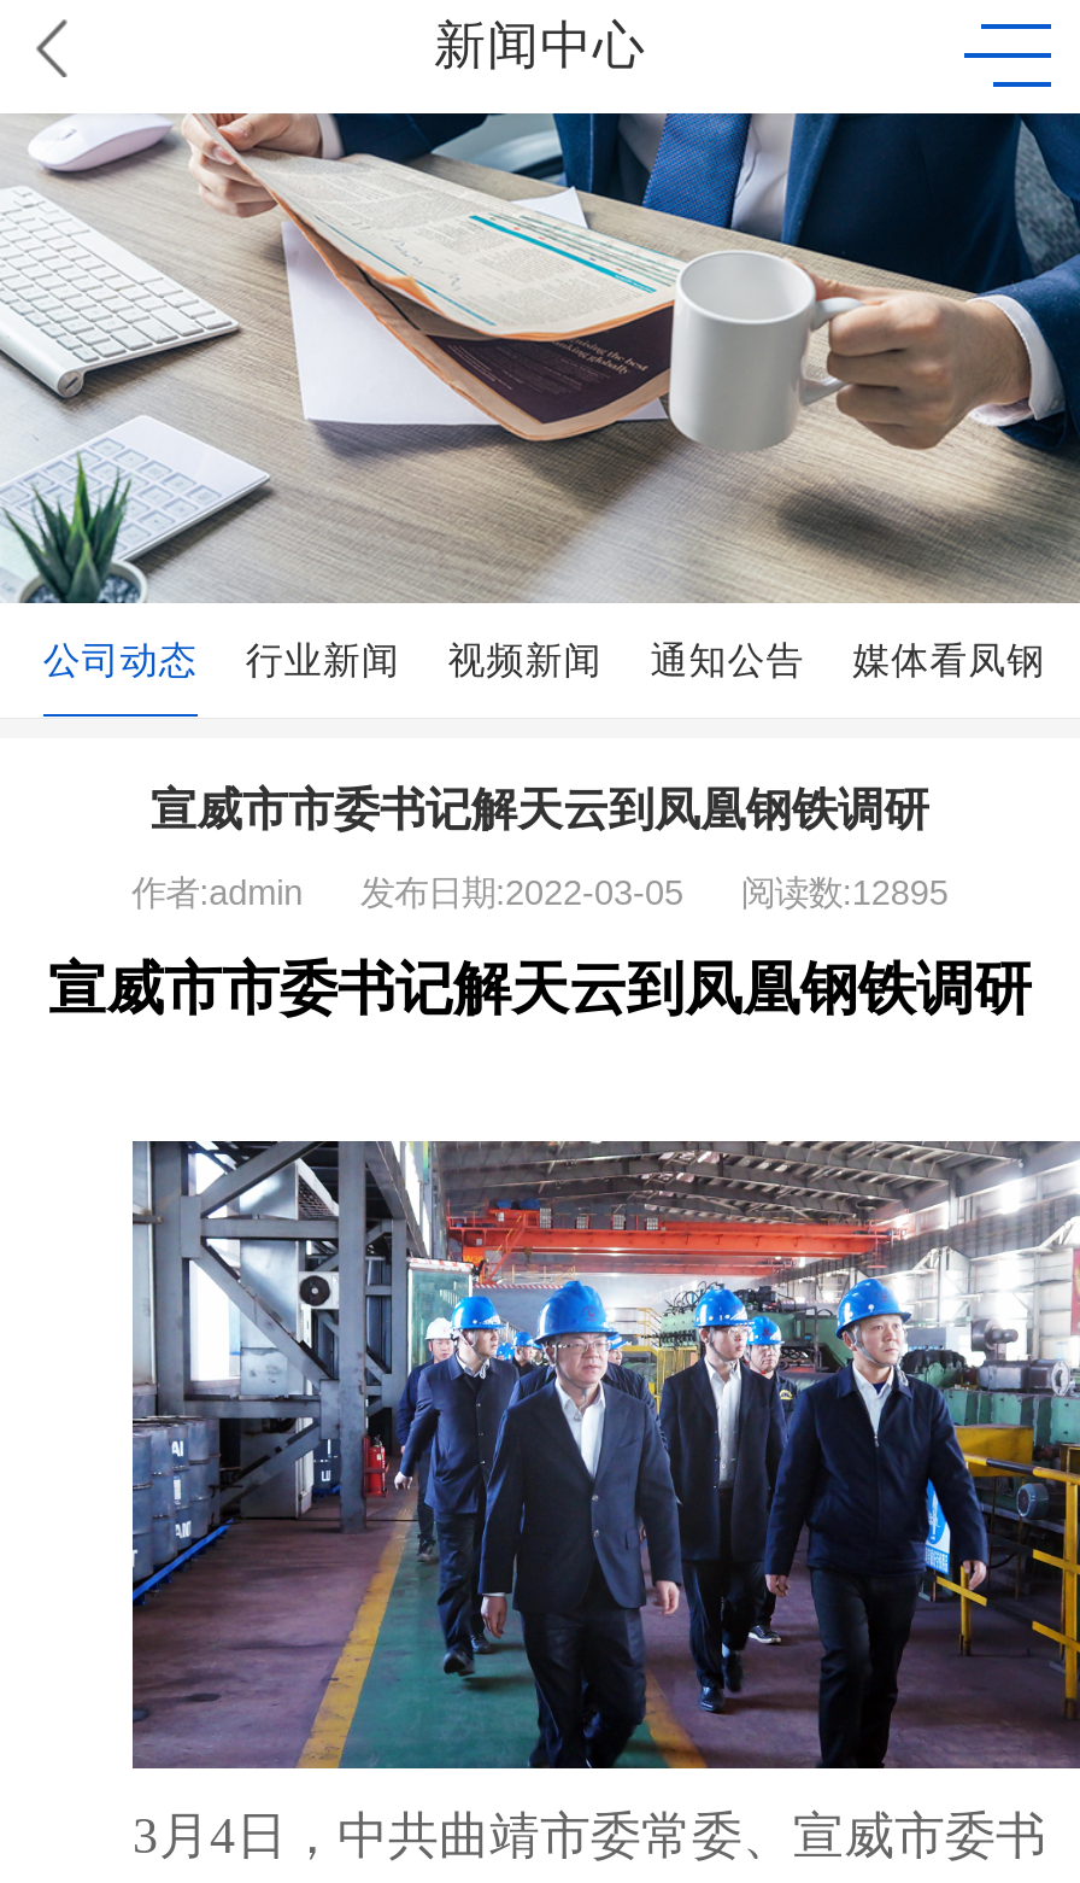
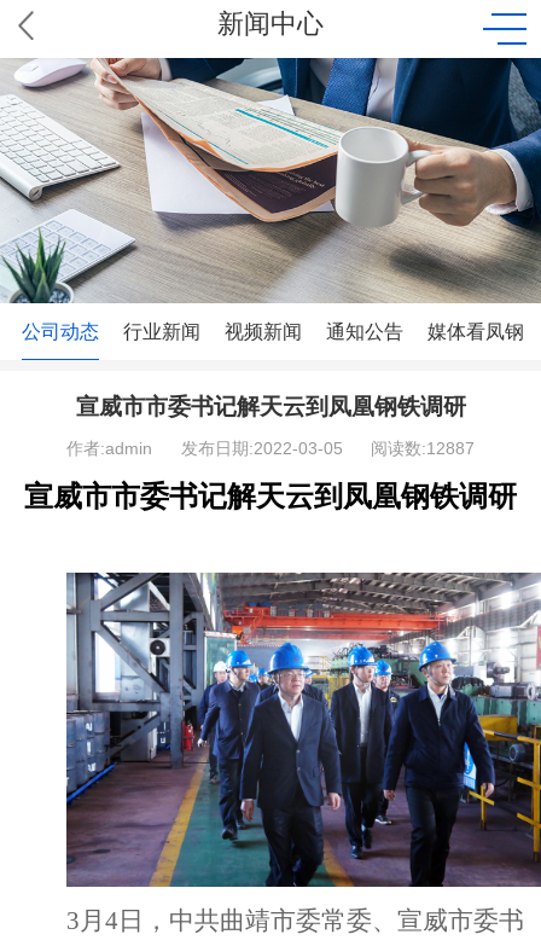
- 作者:admin 发布日期:2022-03-05 阅读数:12895
+ 作者:admin 发布日期:2022-03-05 阅读数:12887
